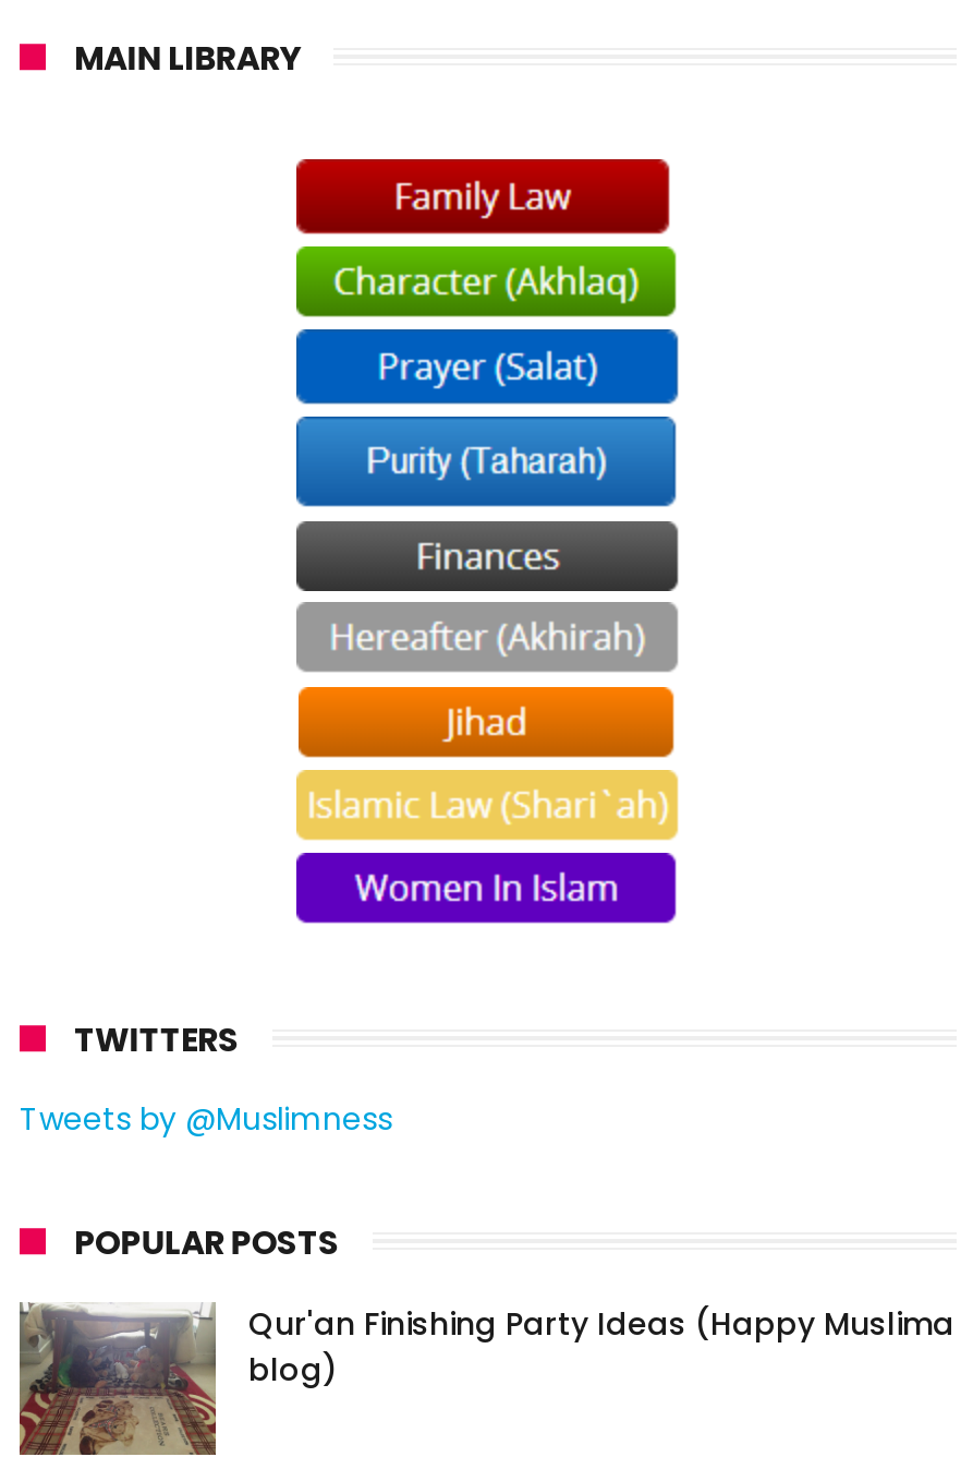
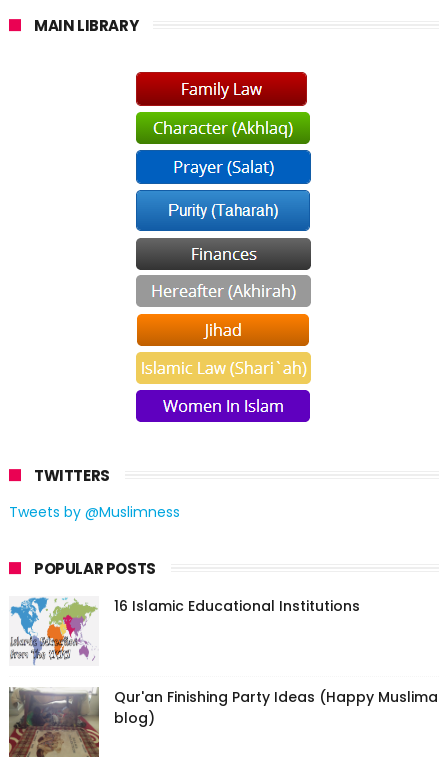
+ [image]
+ 16 Islamic Educational Institutions
